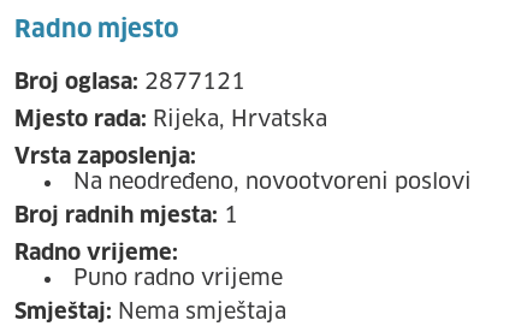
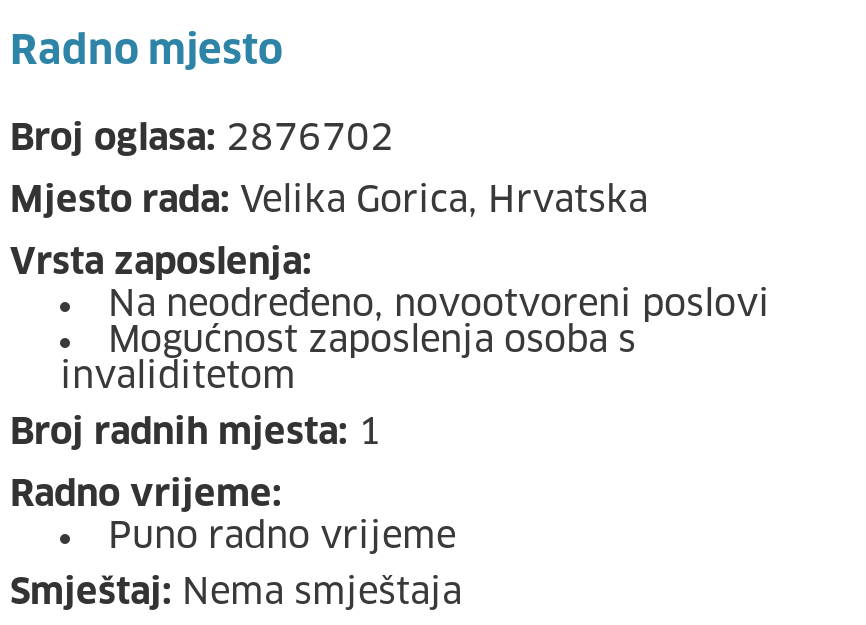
- Broj oglasa: 2877121
+ Broj oglasa: 2876702

- Mjesto rada: Rijeka, Hrvatska
+ Mjesto rada: Velika Gorica, Hrvatska

+ Mogućnost zaposlenja osoba s
+ invaliditetom
